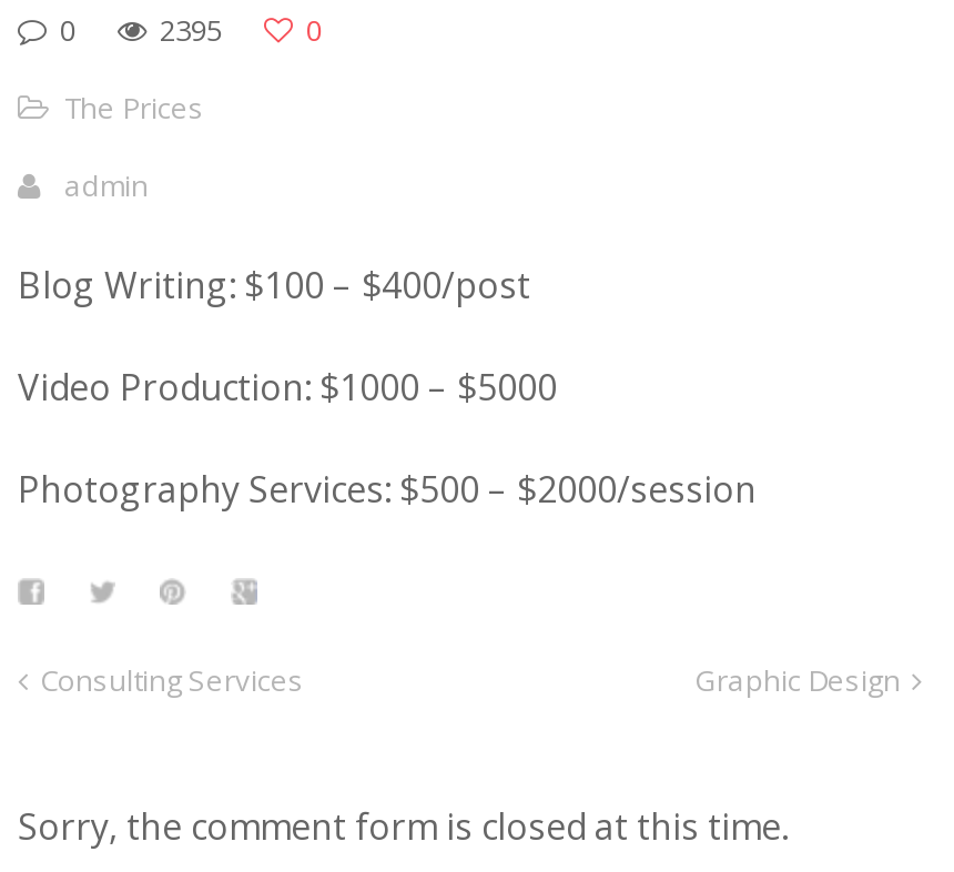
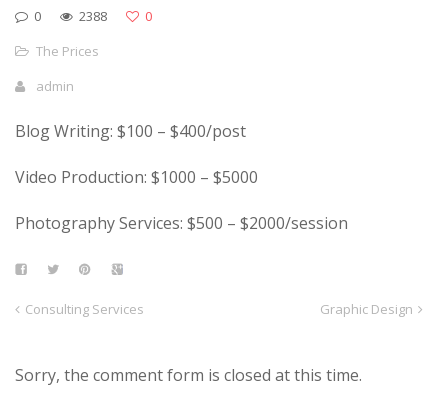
- 2395
+ 2388
